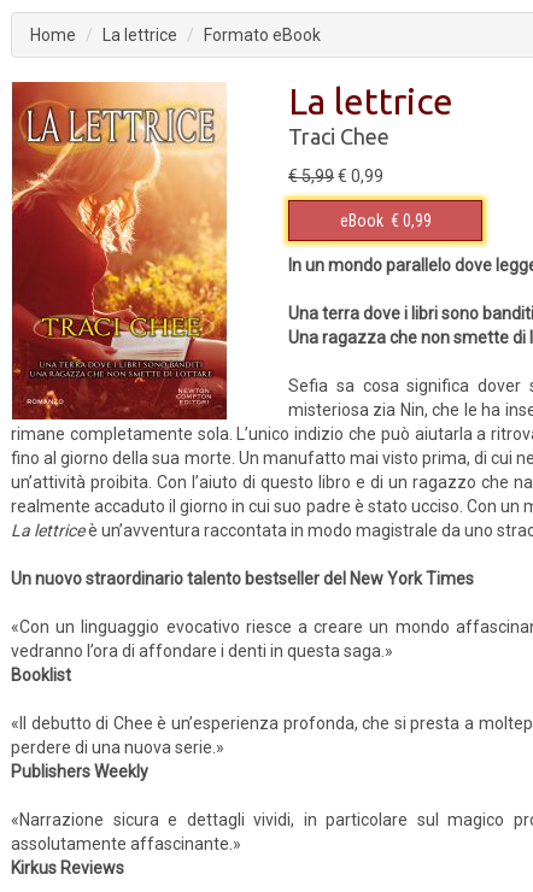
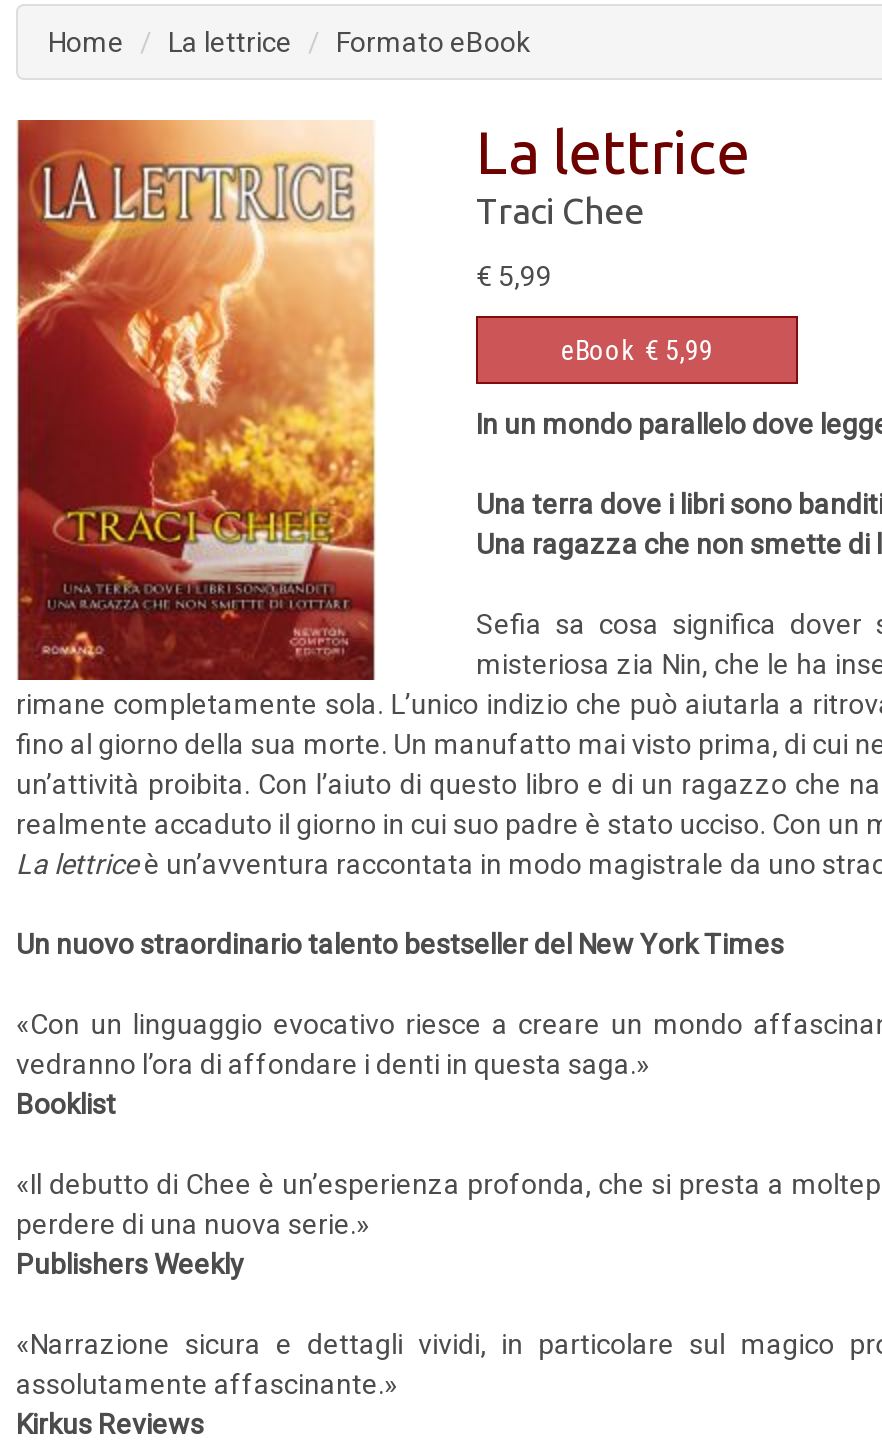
- € 5,99 € 0,99
+ € 5,99

- eBook € 0,99
+ eBook € 5,99
